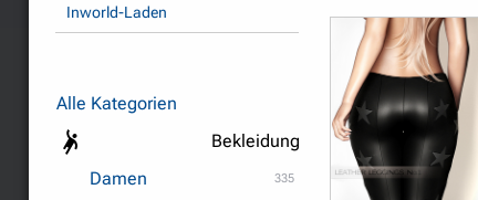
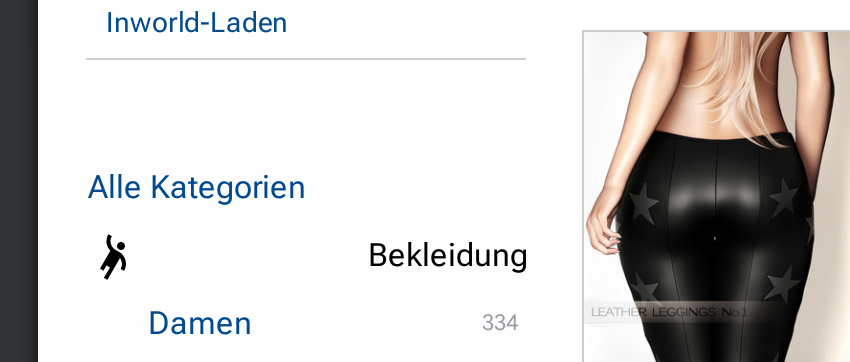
- 335
+ 334
